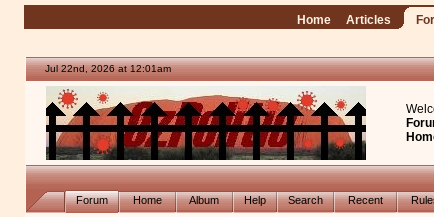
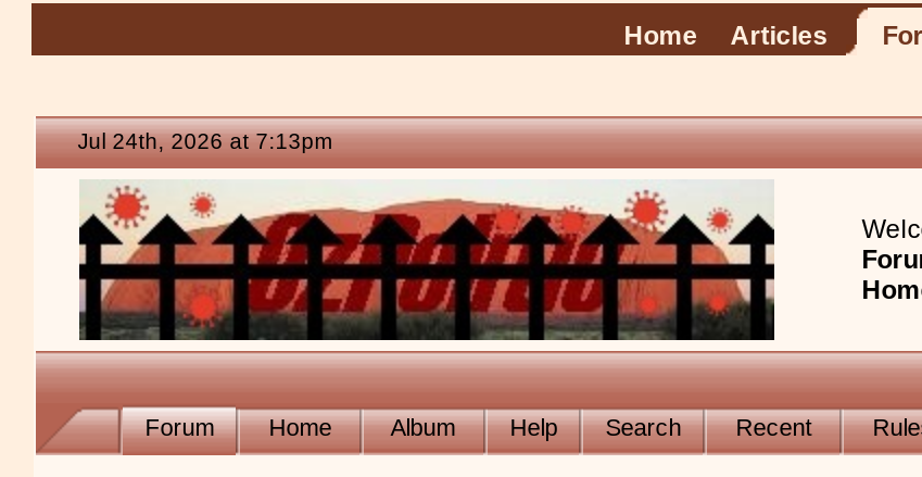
- Jul 22nd, 2026 at 12:01am
+ Jul 24th, 2026 at 7:13pm
